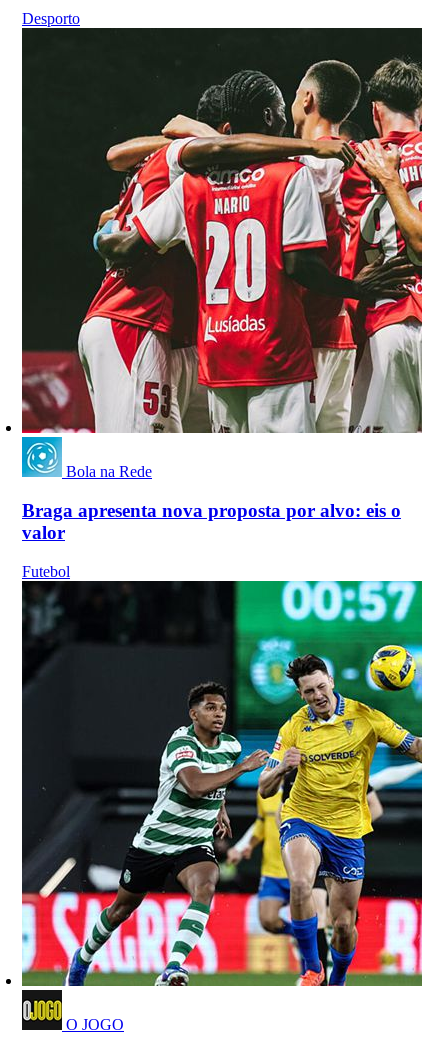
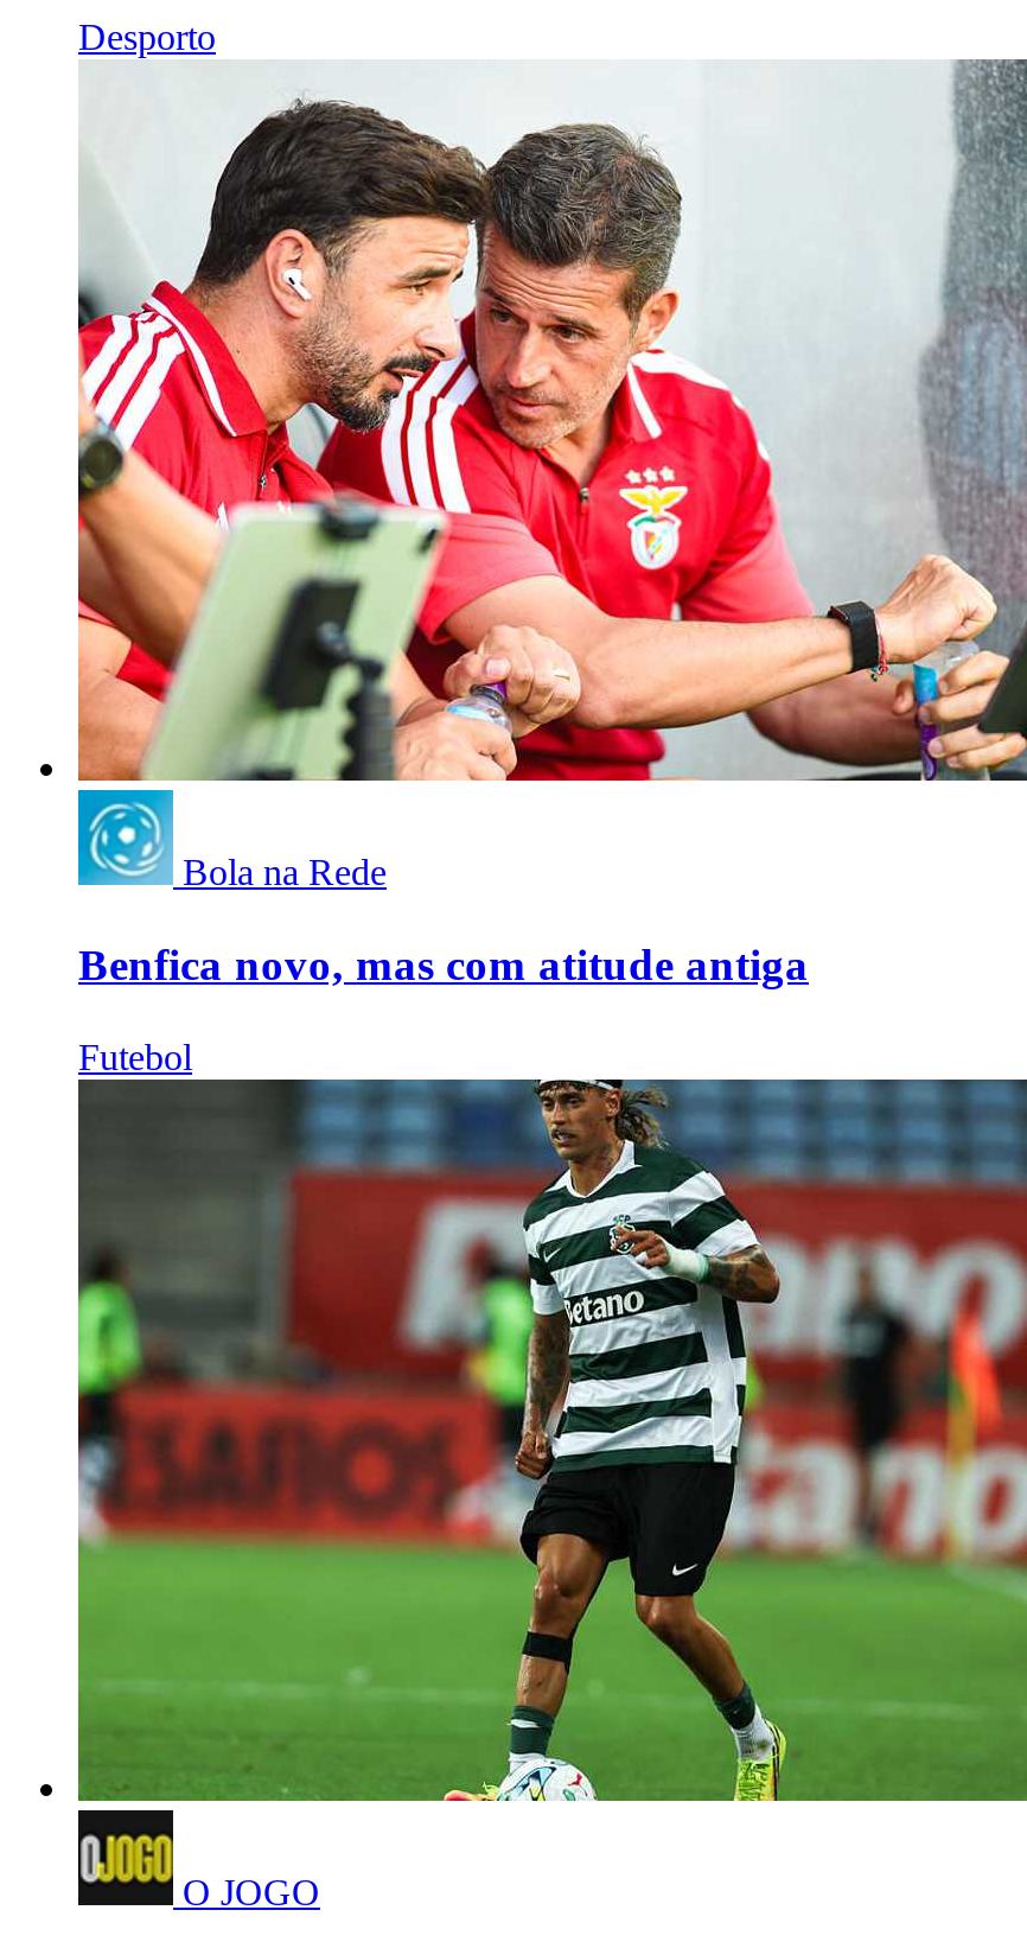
- [image]
+ [image]

- Braga apresenta nova proposta por alvo: eis o
- valor
+ Benfica novo, mas com atitude antiga

- [image]
+ [image]
